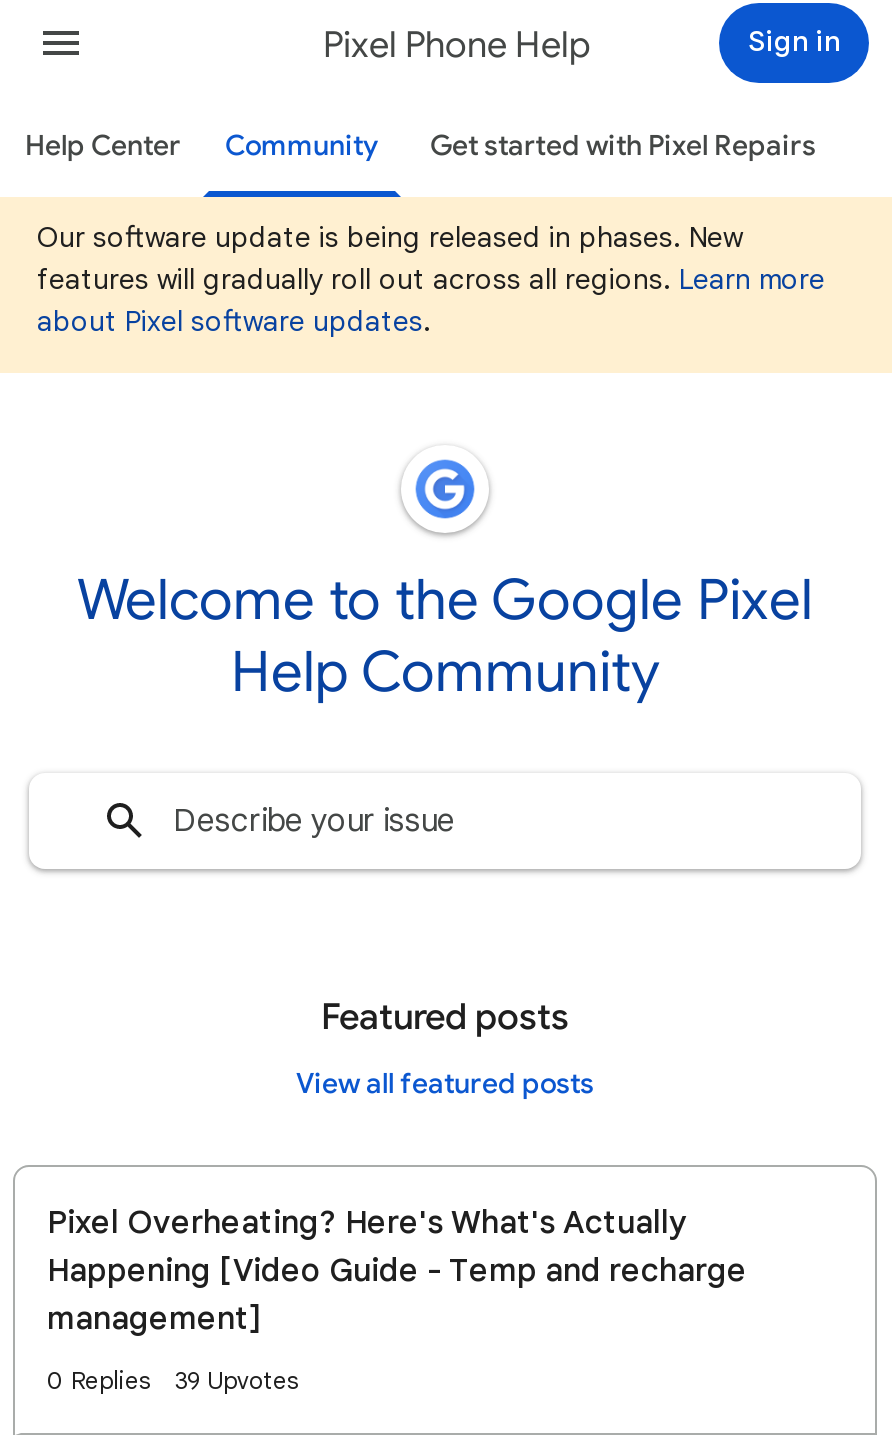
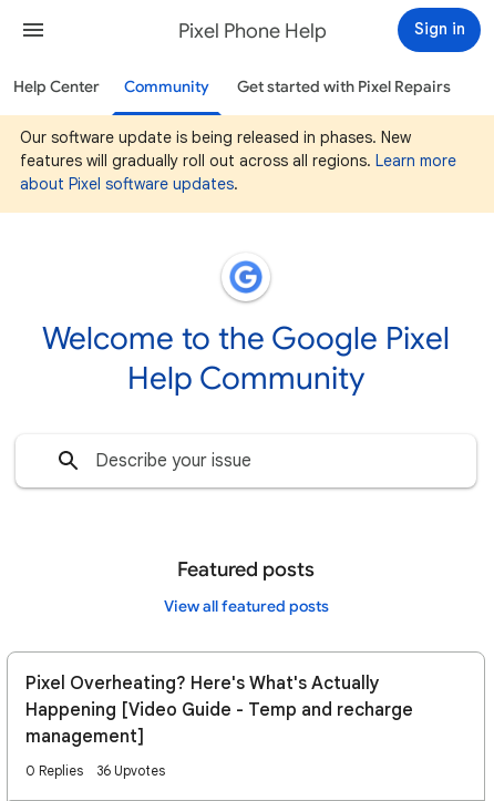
- 39 Upvotes
+ 36 Upvotes
